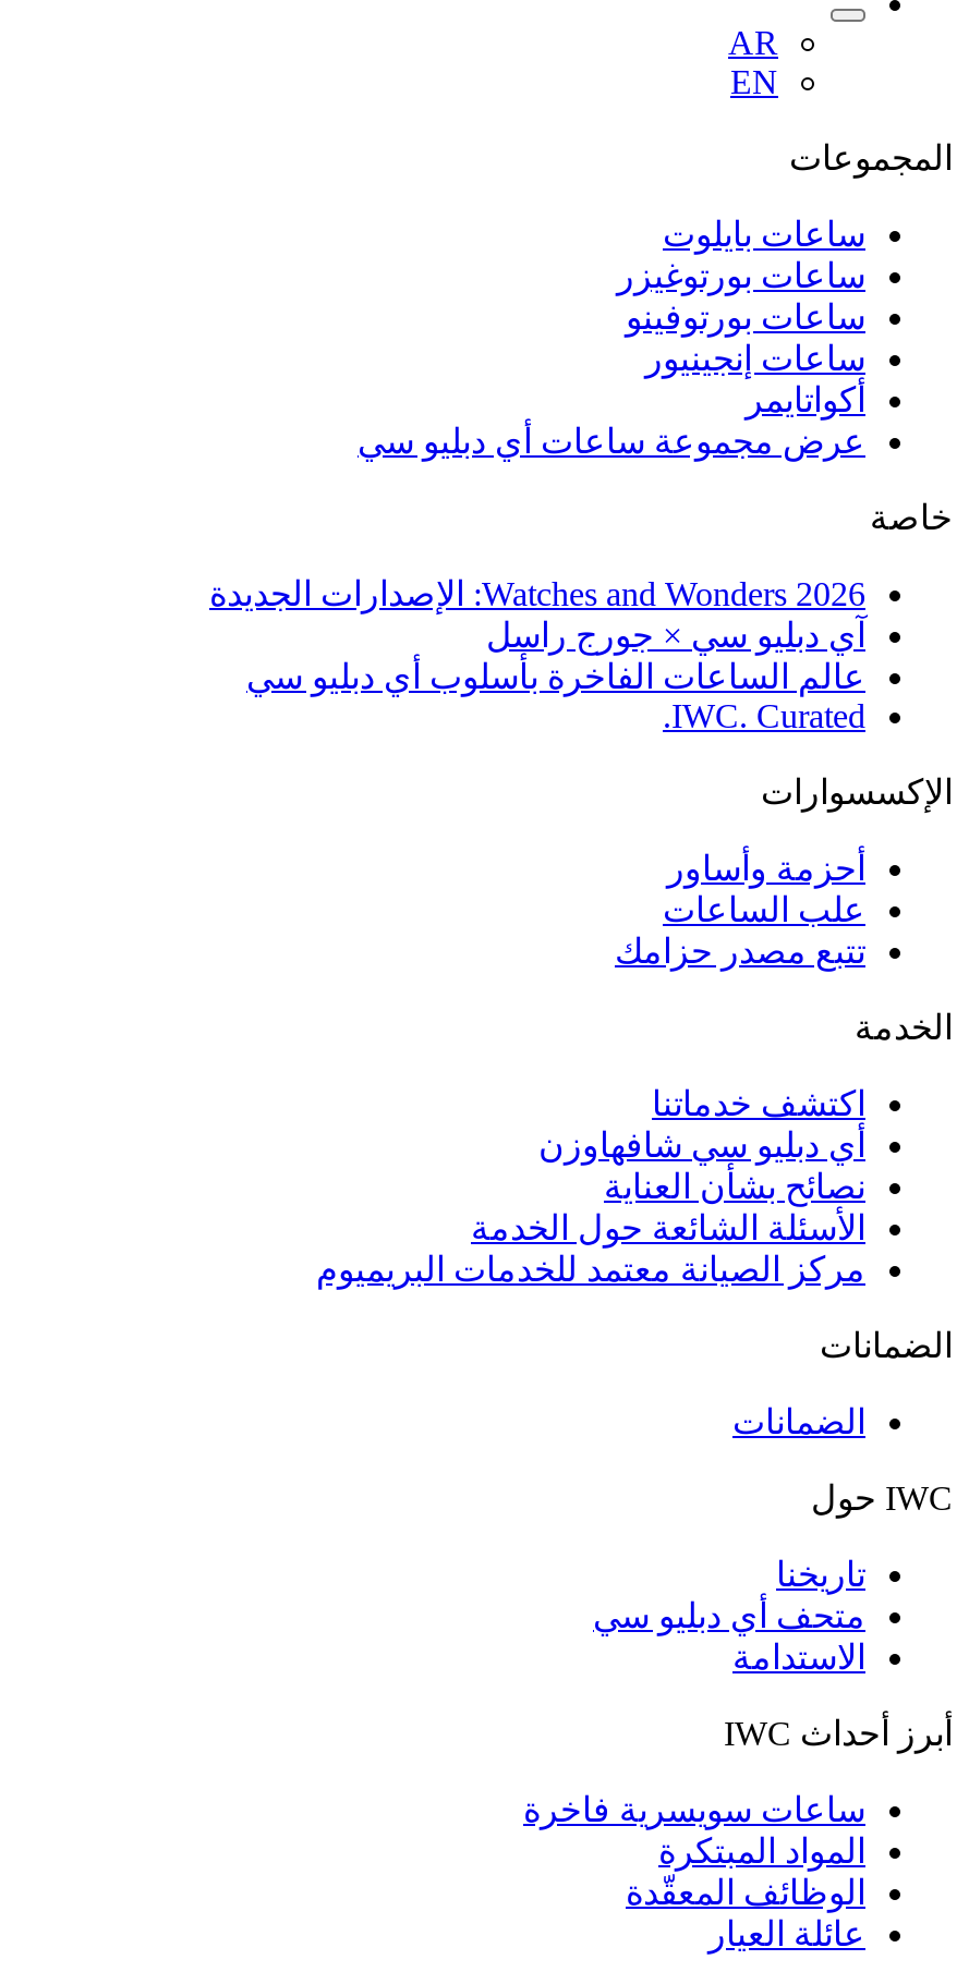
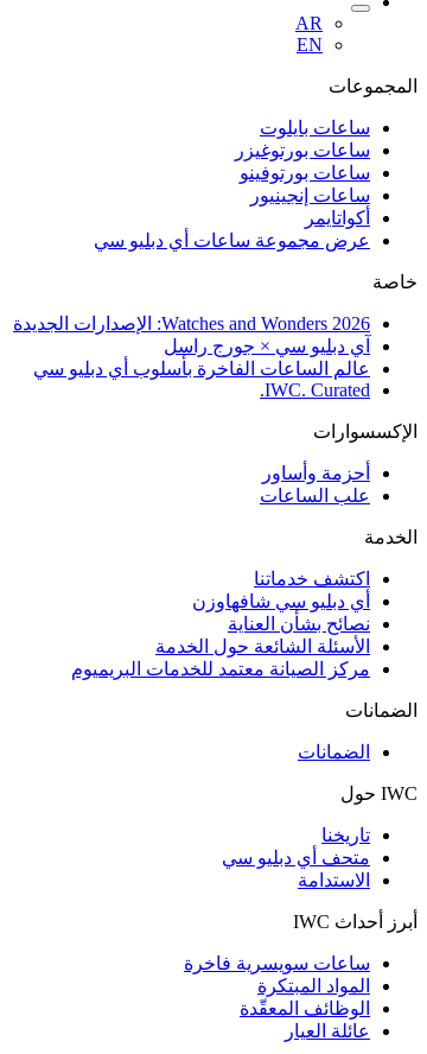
- تتبع مصدر حزامك
